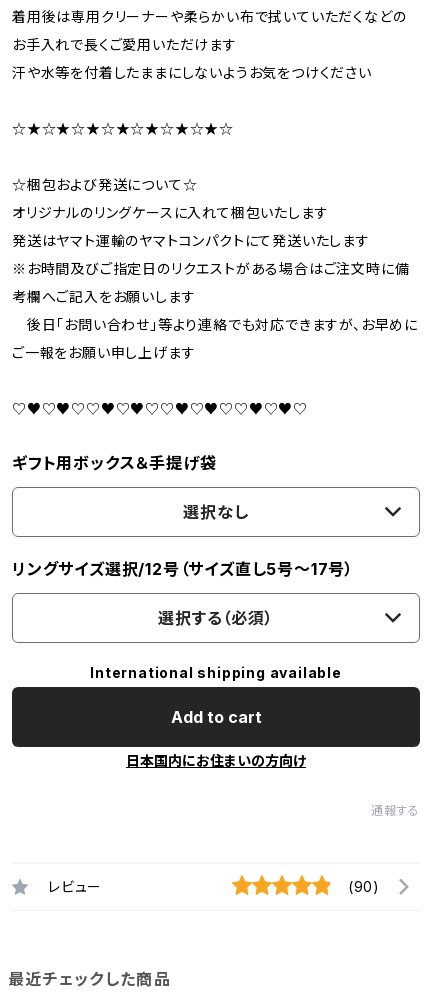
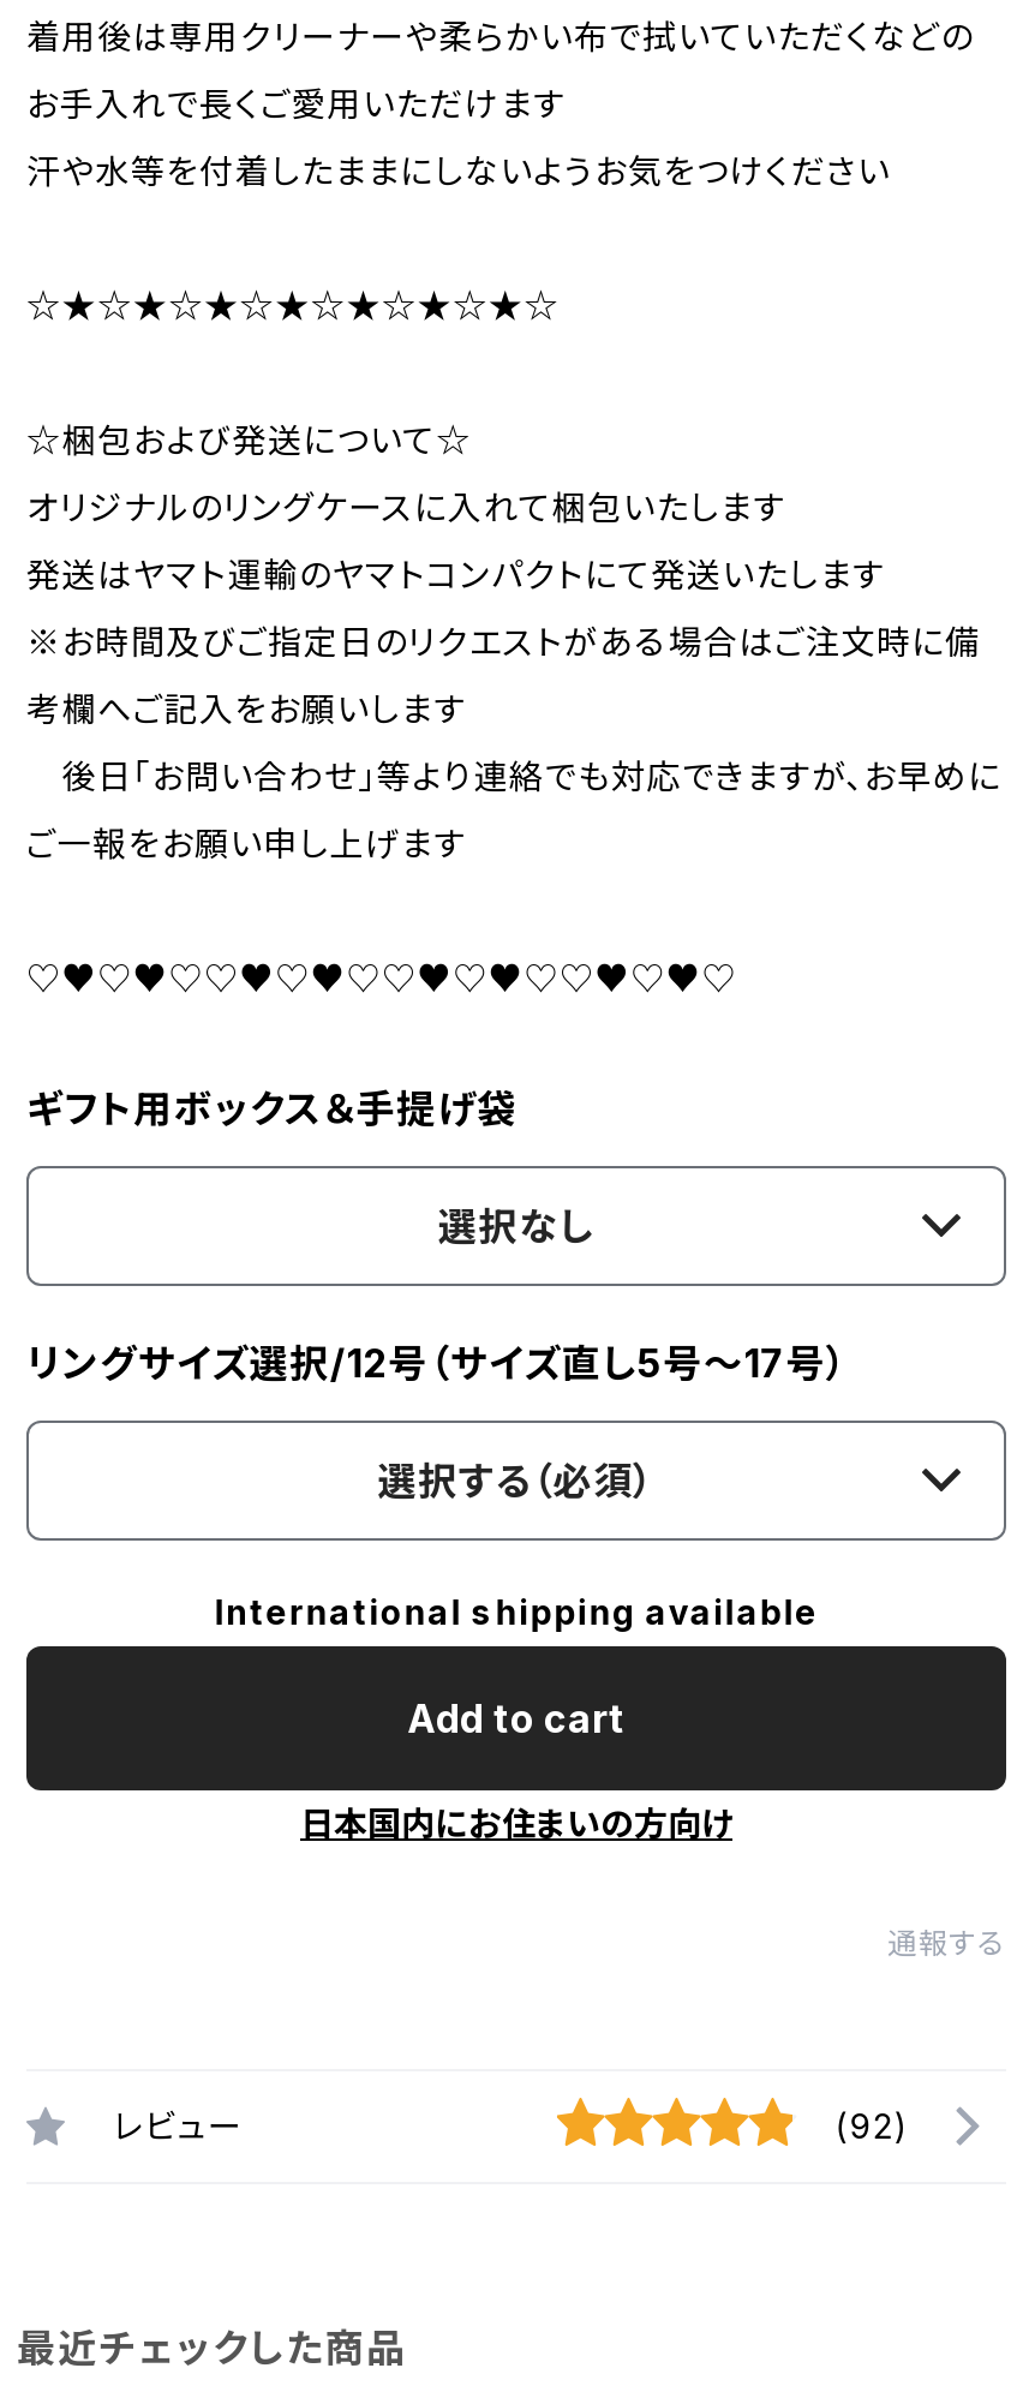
- (90)
+ (92)
